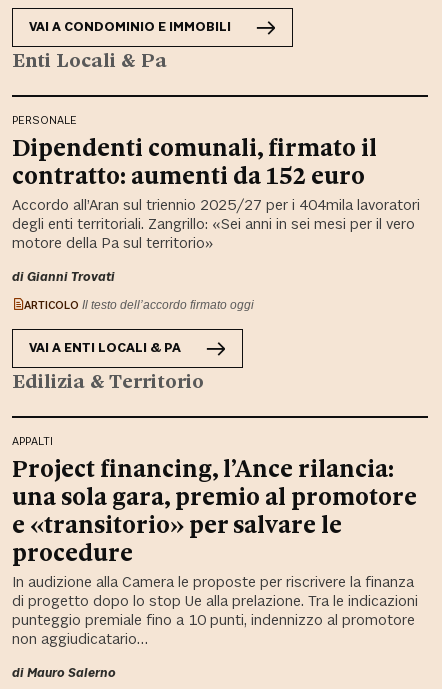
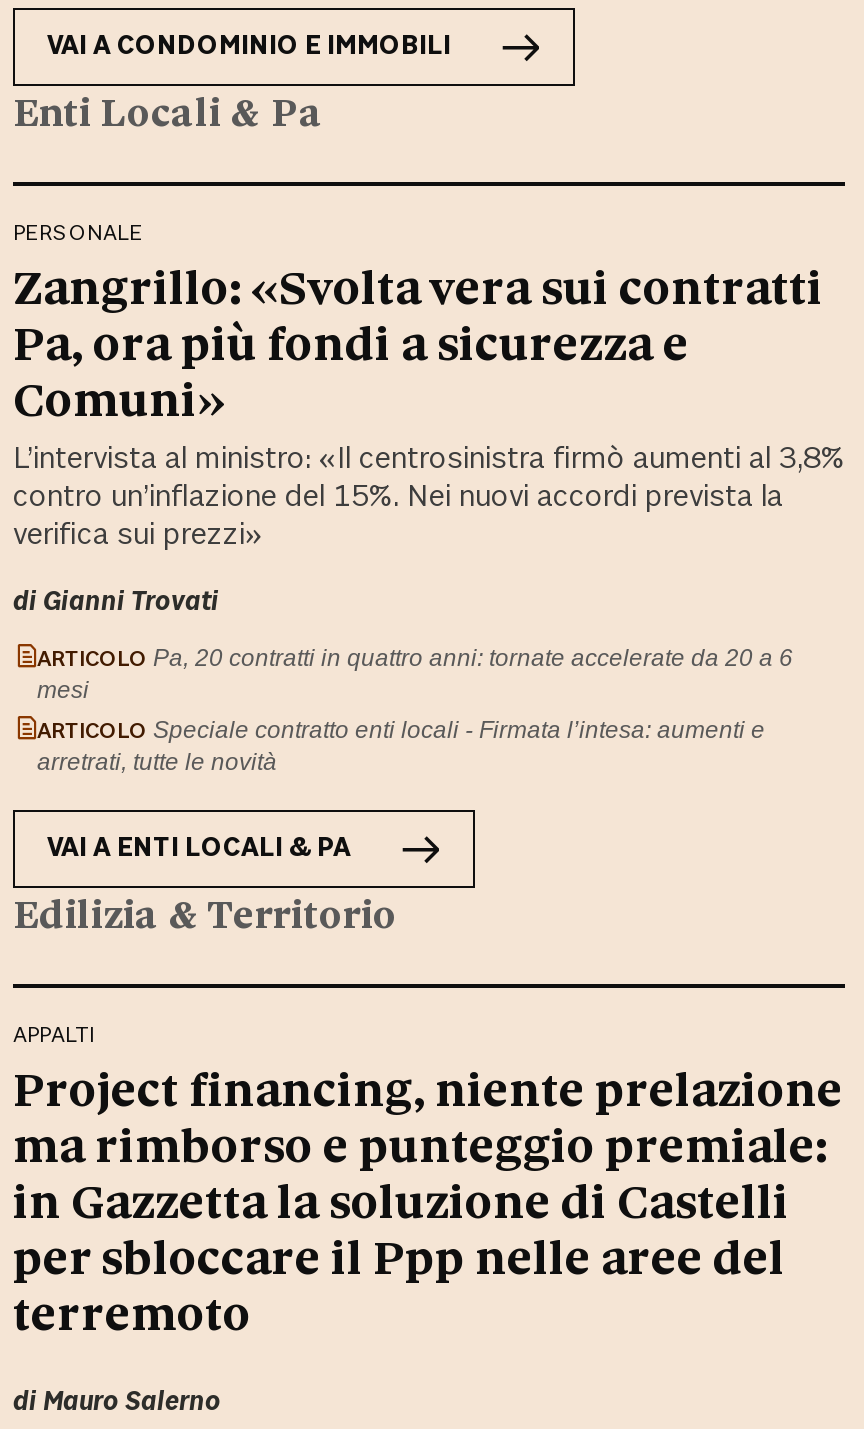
- Dipendenti comunali, firmato il
- contratto: aumenti da 152 euro
- Accordo all’Aran sul triennio 2025/27 per i 404mila lavoratori
- degli enti territoriali. Zangrillo: «Sei anni in sei mesi per il vero
- motore della Pa sul territorio»
+ Zangrillo: «Svolta vera sui contratti
+ Pa, ora più fondi a sicurezza e
+ Comuni»
+ L’intervista al ministro: «Il centrosinistra firmò aumenti al 3,8%
+ contro un’inflazione del 15%. Nei nuovi accordi prevista la
+ verifica sui prezzi»

- ARTICOLO Il testo dell’accordo firmato oggi
+ ARTICOLO Pa, 20 contratti in quattro anni: tornate accelerate da 20 a 6
+ mesi
+ ARTICOLO Speciale contratto enti locali - Firmata l’intesa: aumenti e
+ arretrati, tutte le novità

moved down: VAI A ENTI LOCALI & PA | Edilizia & Territorio | APPALTI

- Project financing, l’Ance rilancia:
- una sola gara, premio al promotore
- e «transitorio» per salvare le
- procedure
- In audizione alla Camera le proposte per riscrivere la finanza
- di progetto dopo lo stop Ue alla prelazione. Tra le indicazioni
- punteggio premiale fino a 10 punti, indennizzo al promotore
- non aggiudicatario…
+ Project financing, niente prelazione
+ ma rimborso e punteggio premiale:
+ in Gazzetta la soluzione di Castelli
+ per sbloccare il Ppp nelle aree del
+ terremoto
